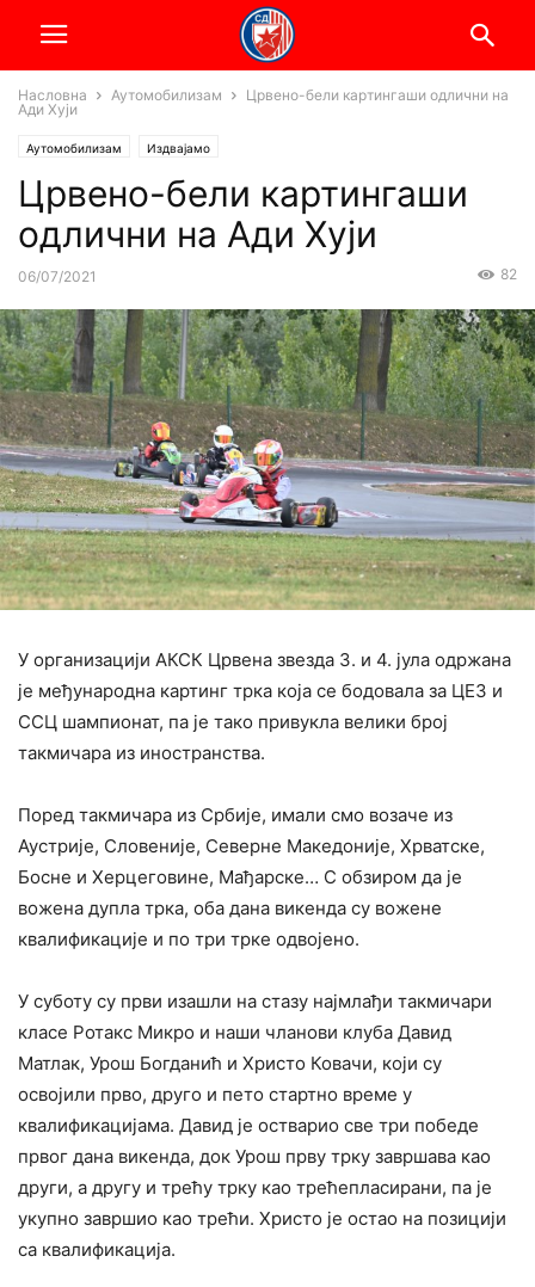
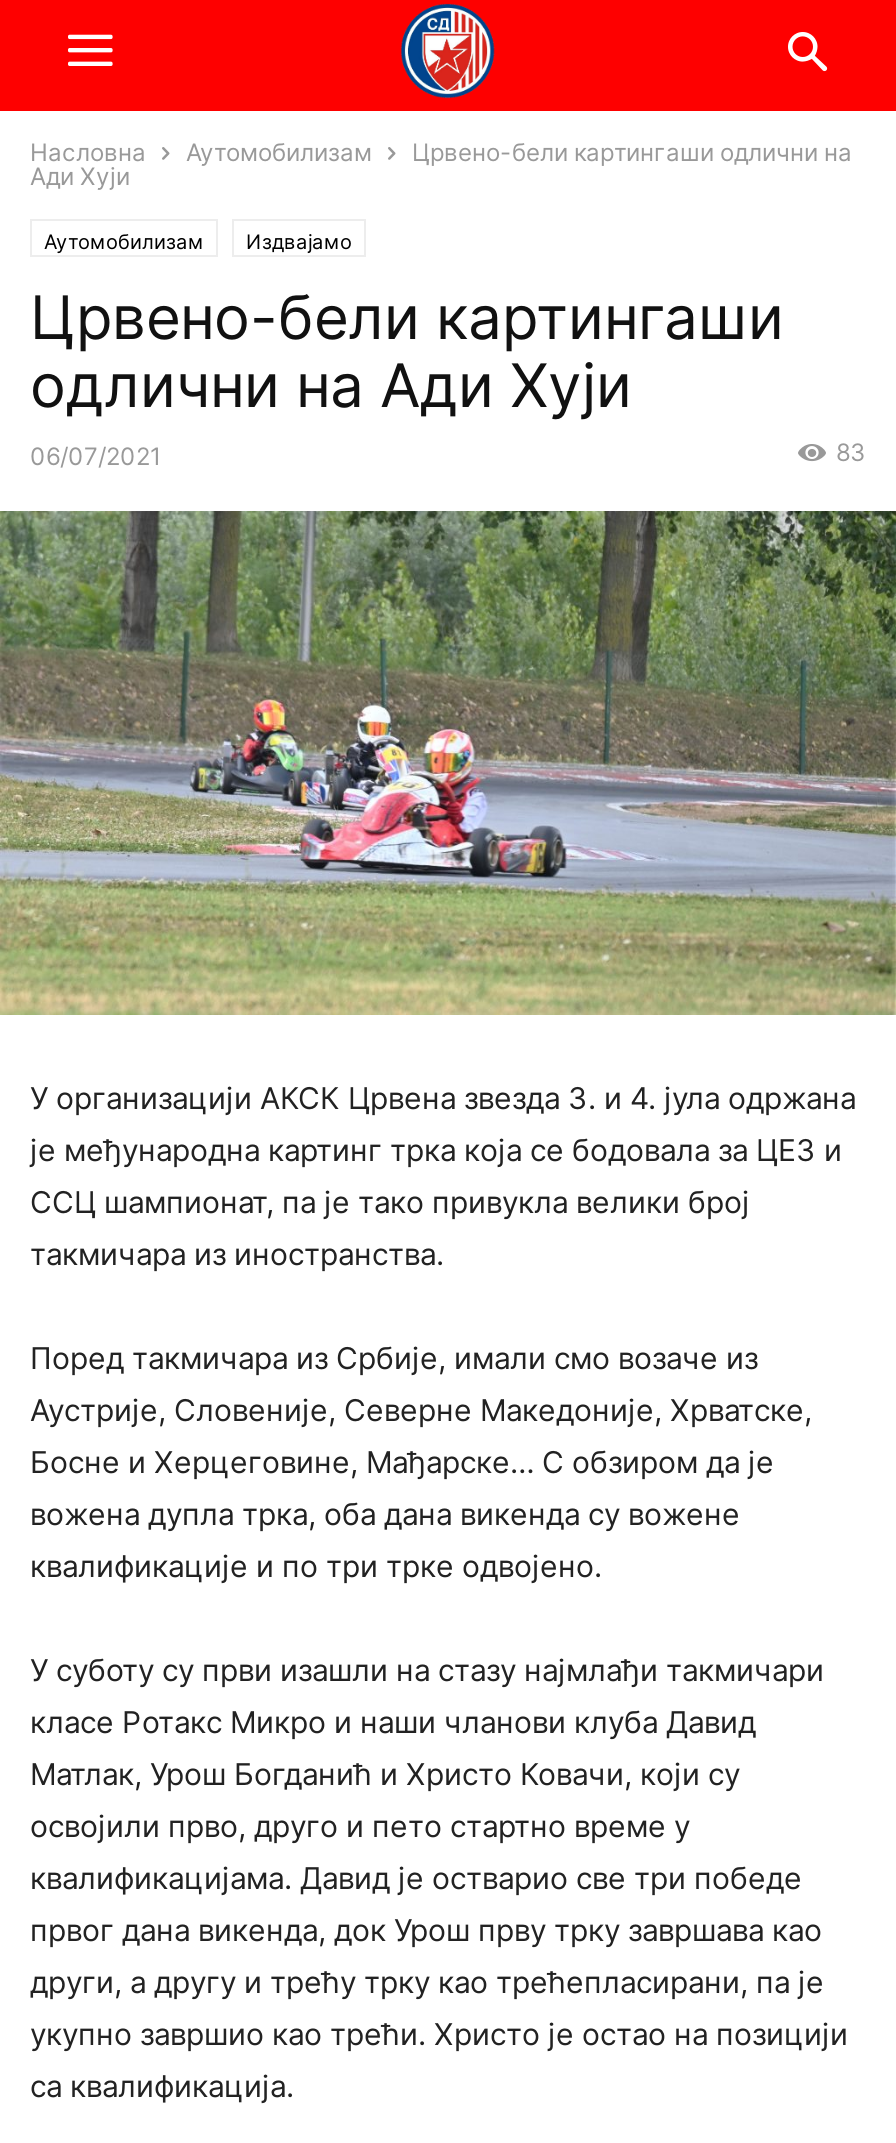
- 82
+ 83
